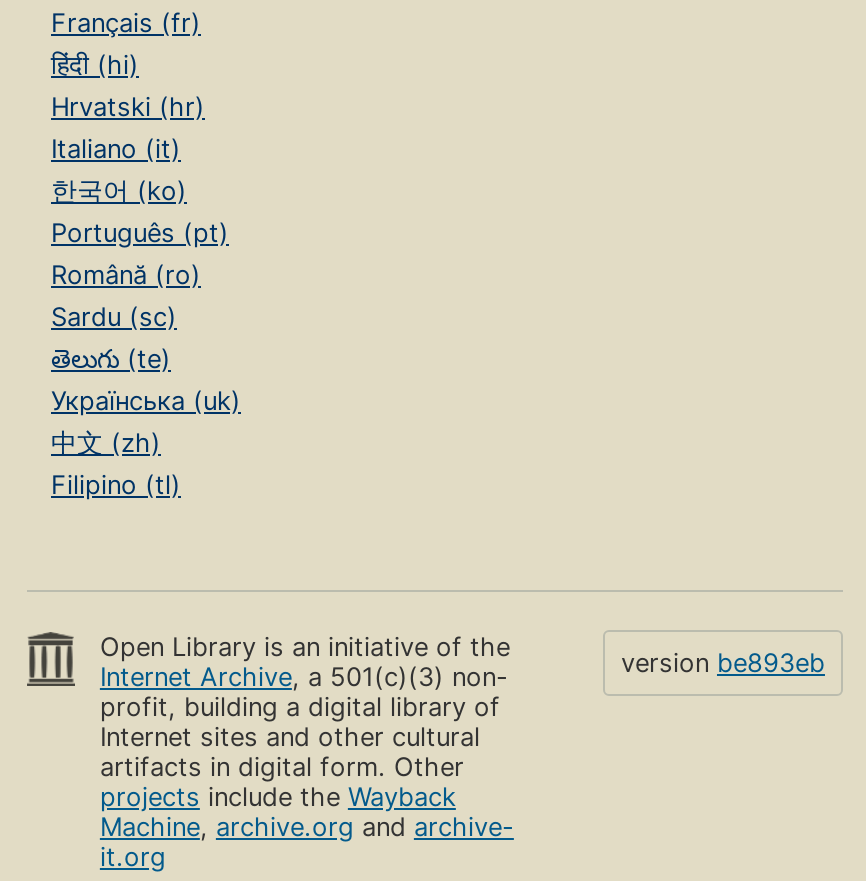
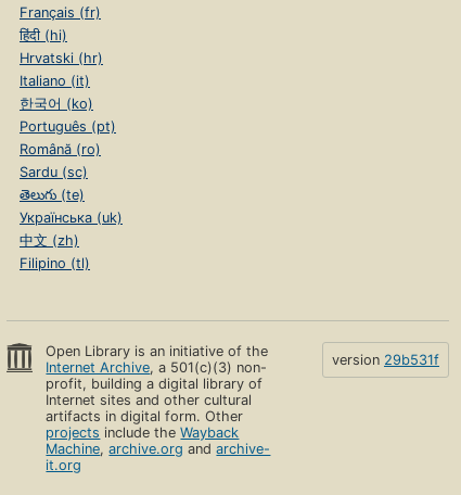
- version be893eb
+ version 29b531f
